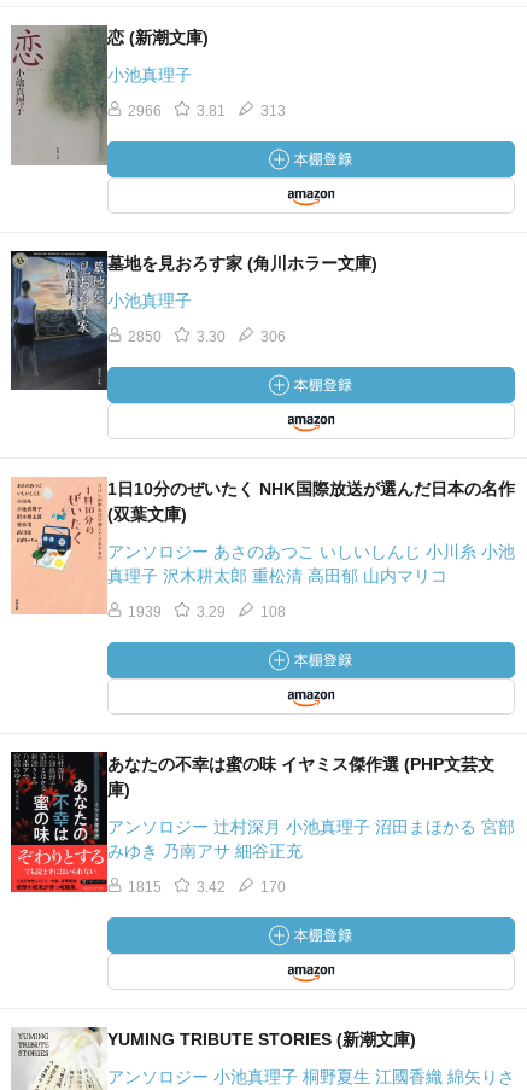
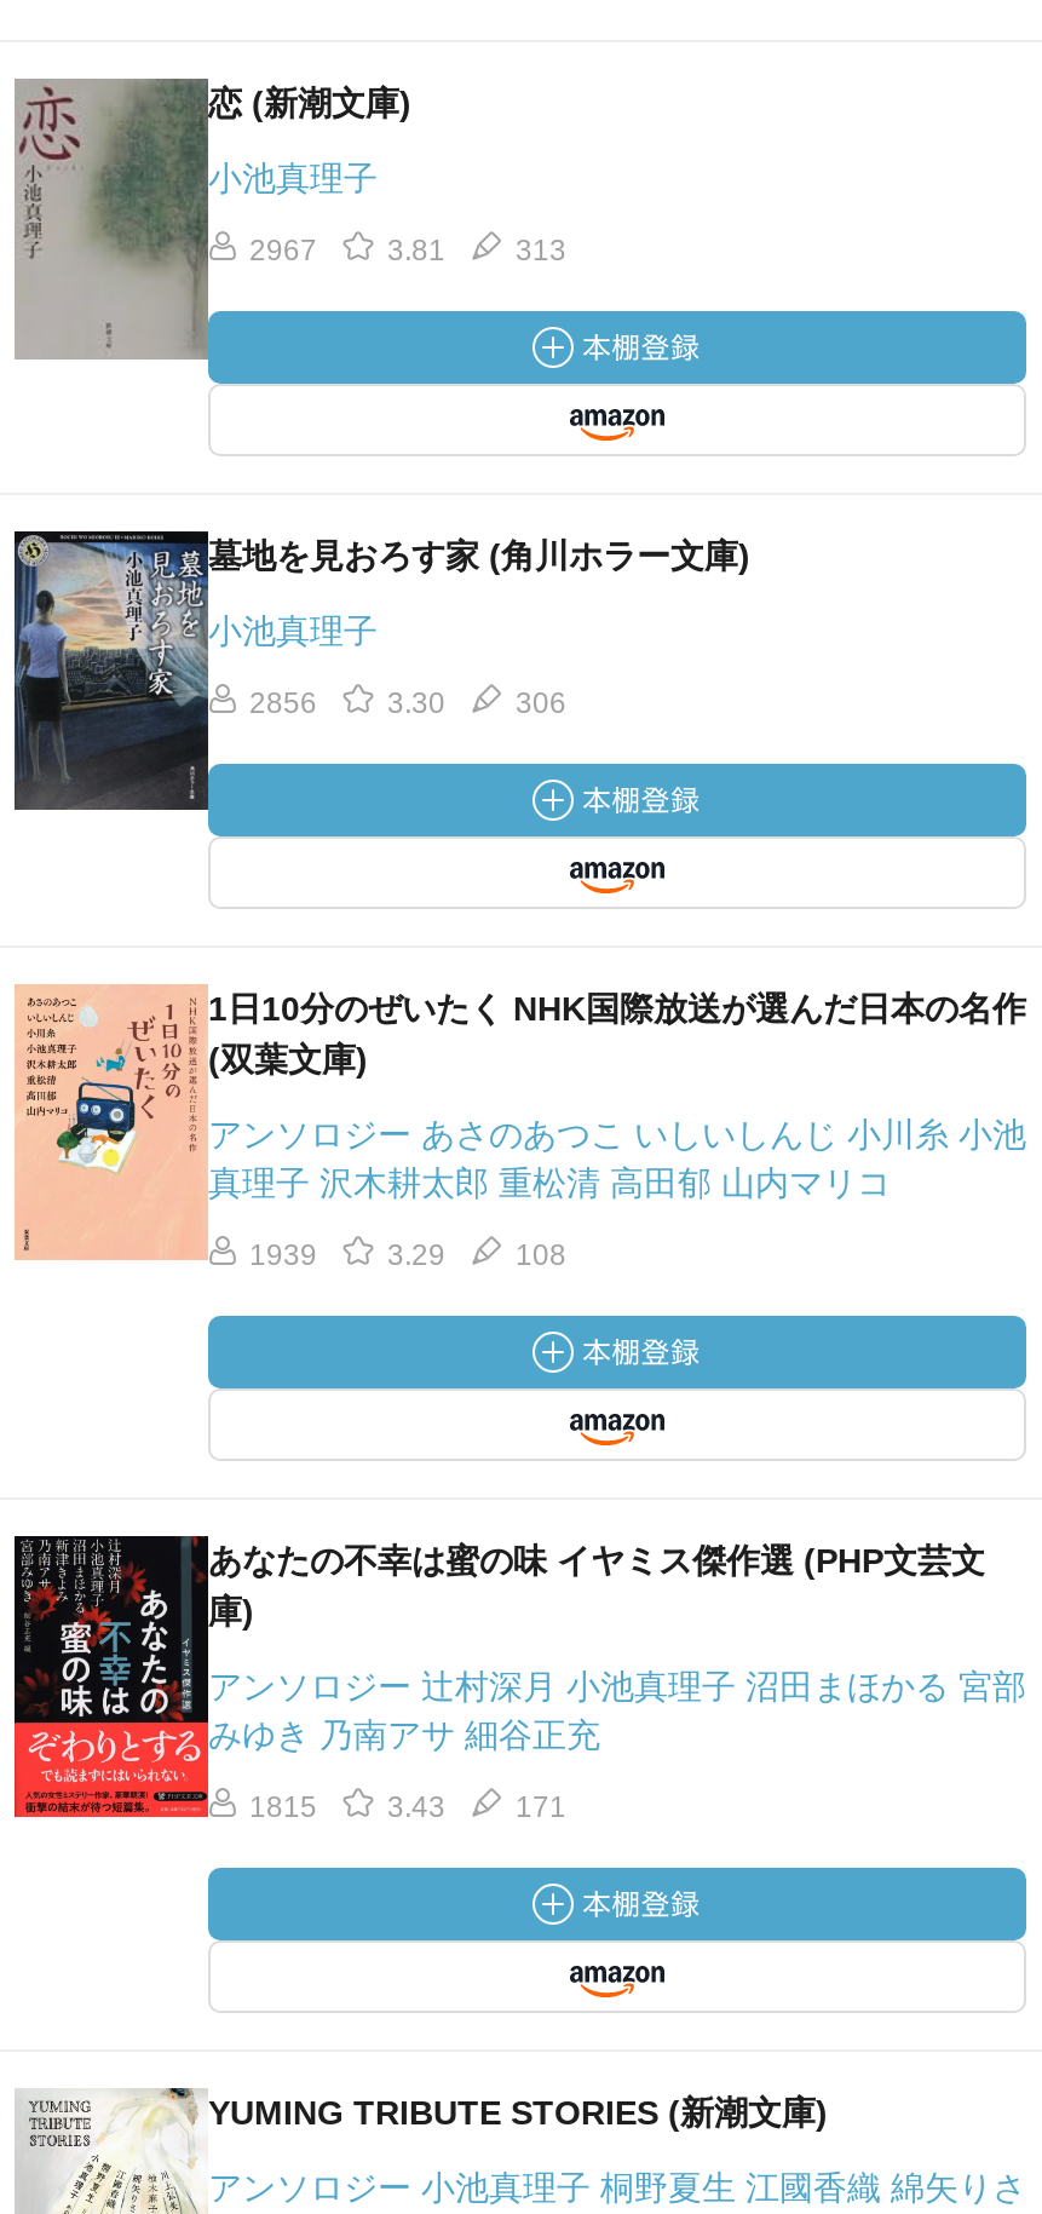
- 2966
+ 2967

- 2850
+ 2856

- 3.42
+ 3.43

- 170
+ 171
